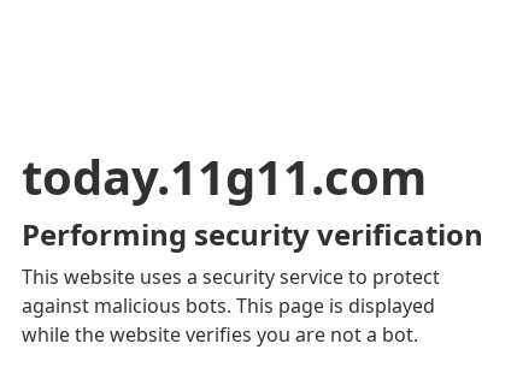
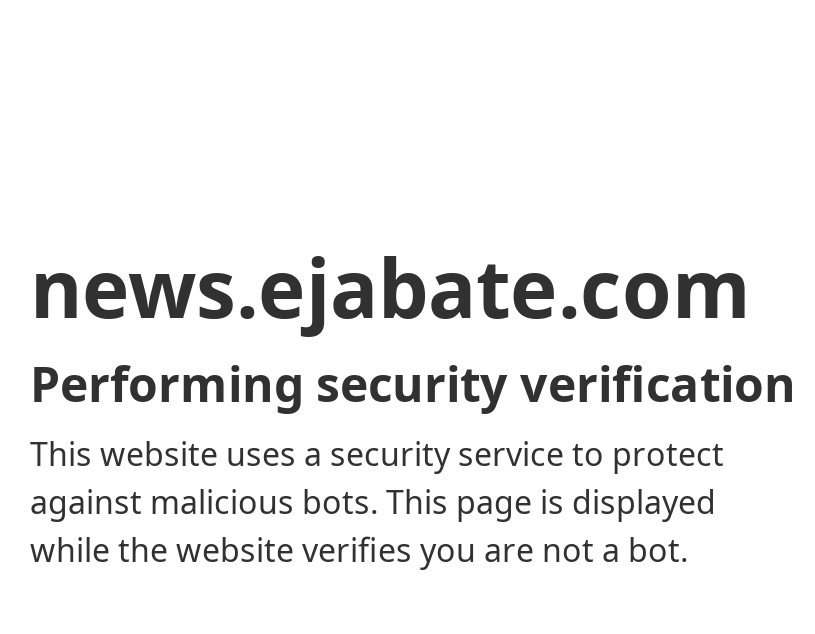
- today.11g11.com
+ news.ejabate.com
